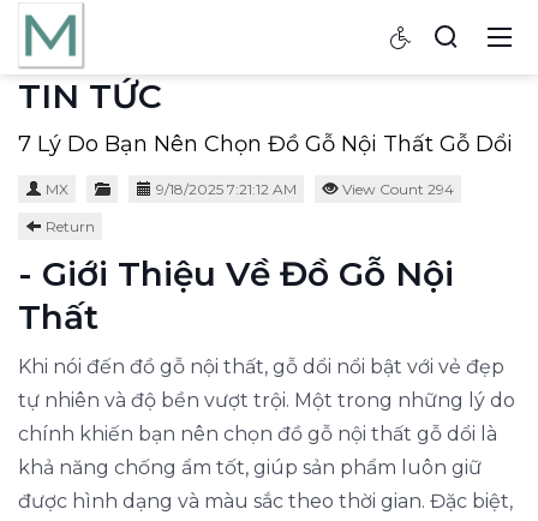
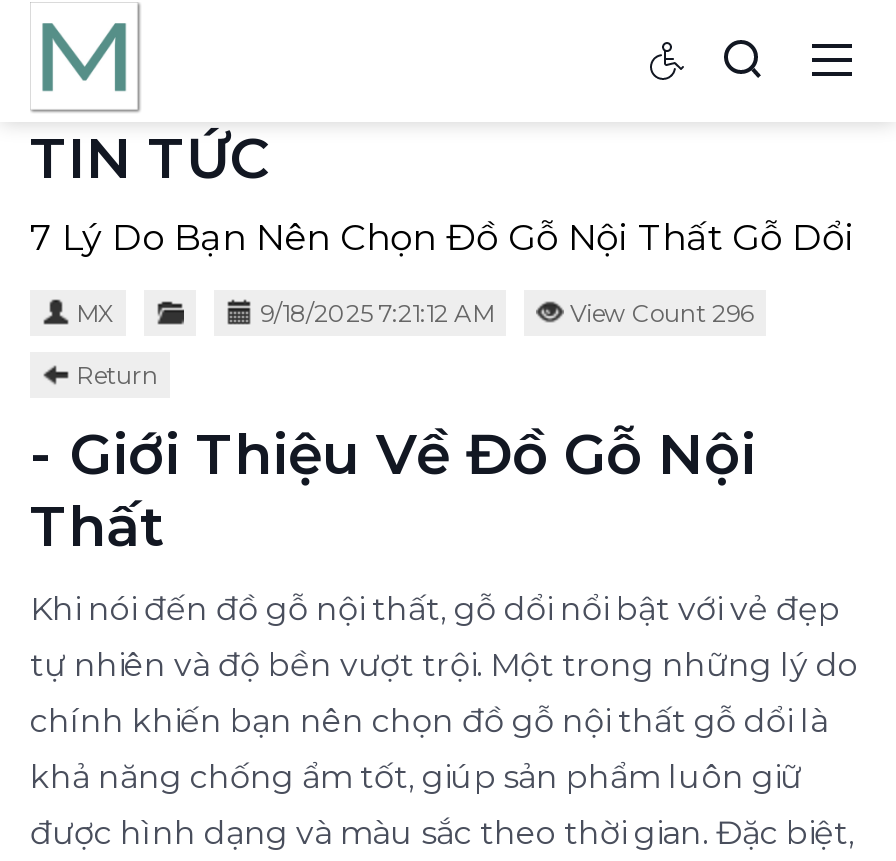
- View Count 294
+ View Count 296
